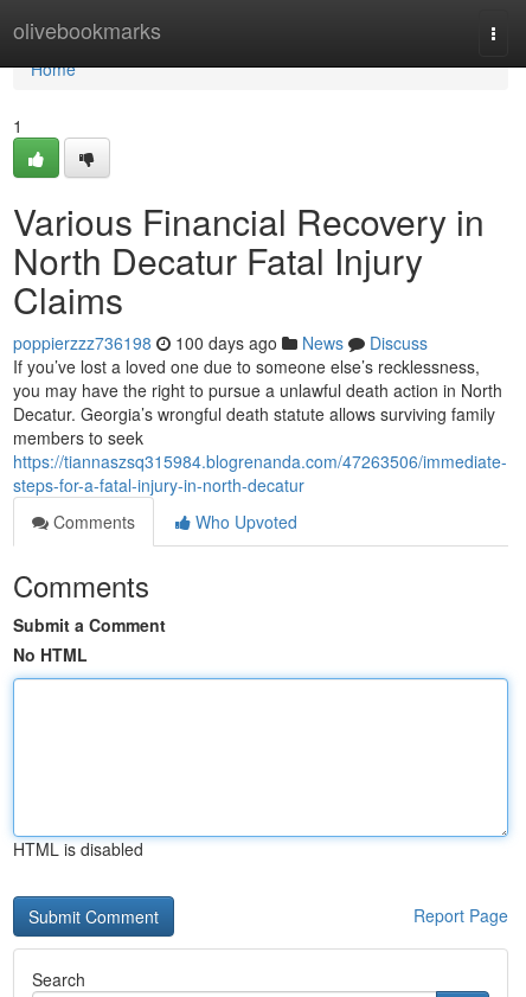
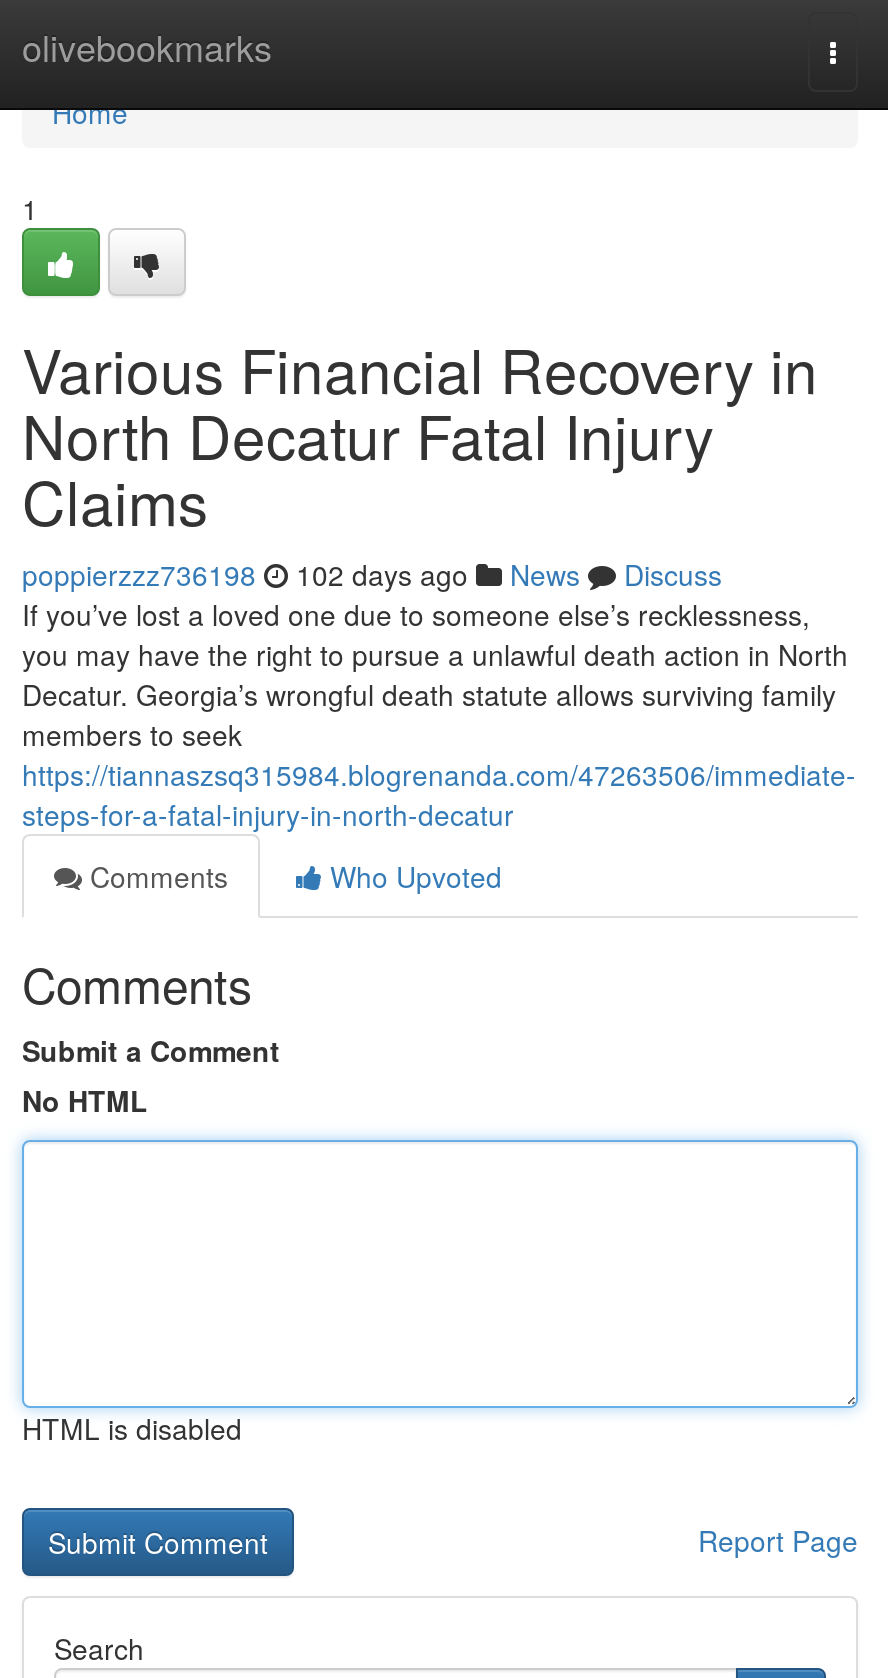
- poppierzzz736198 100 days ago News Discuss
+ poppierzzz736198 102 days ago News Discuss
